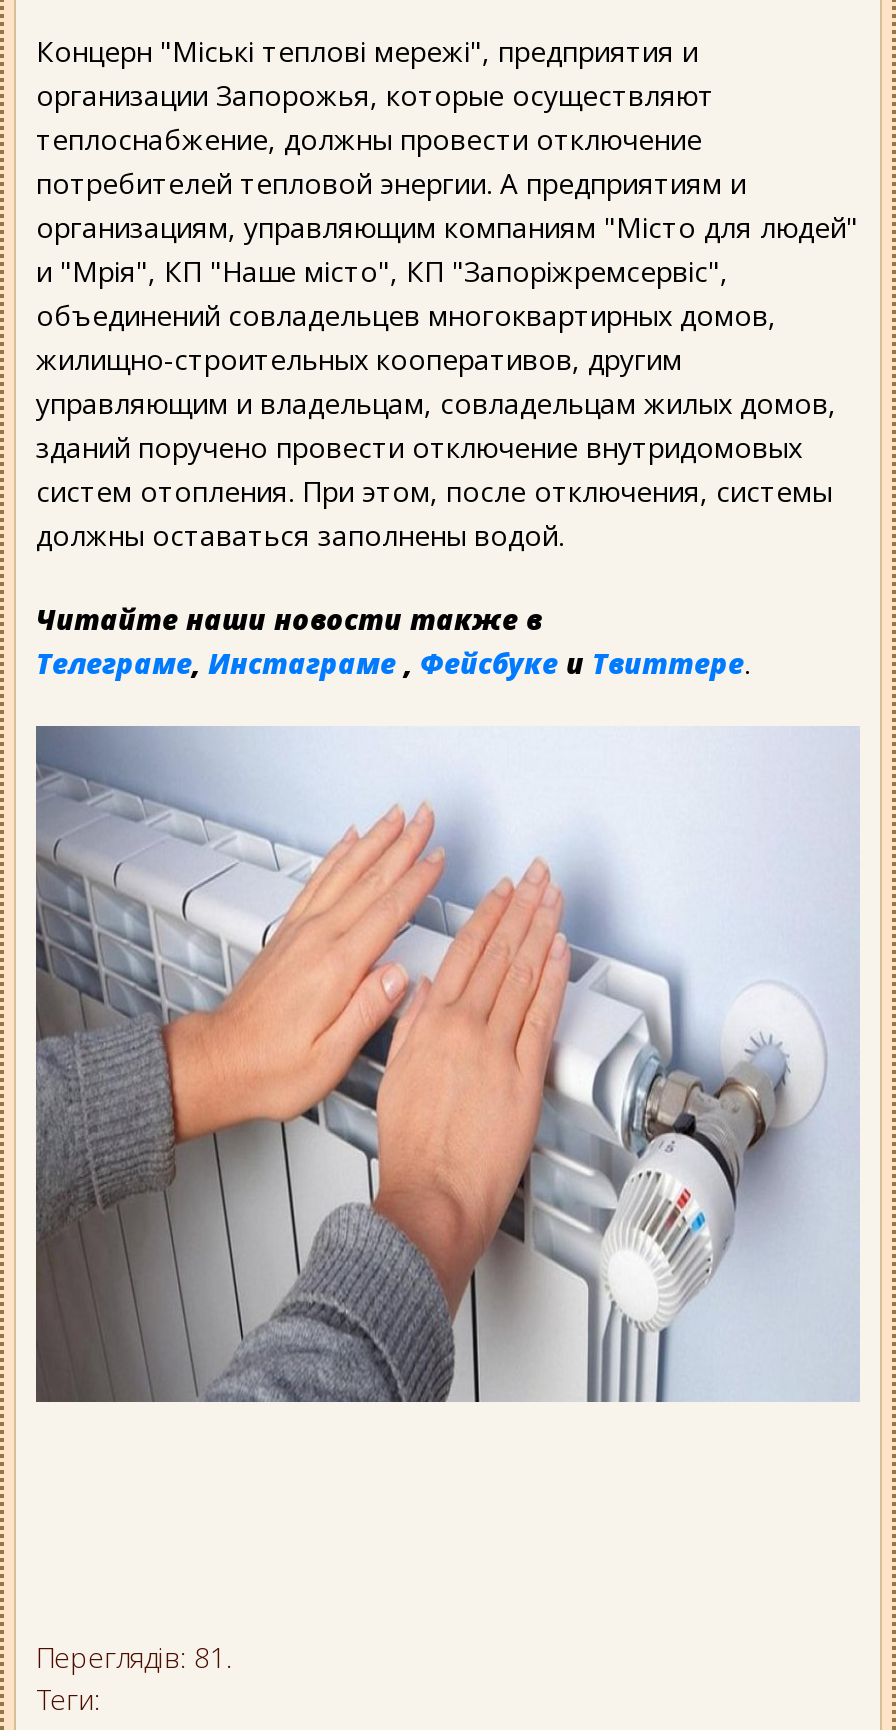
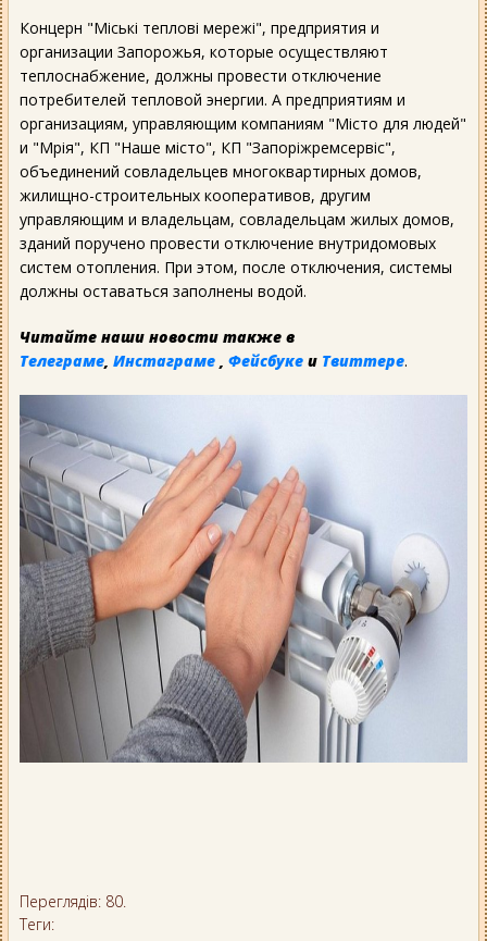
- Переглядів: 81.
+ Переглядів: 80.
